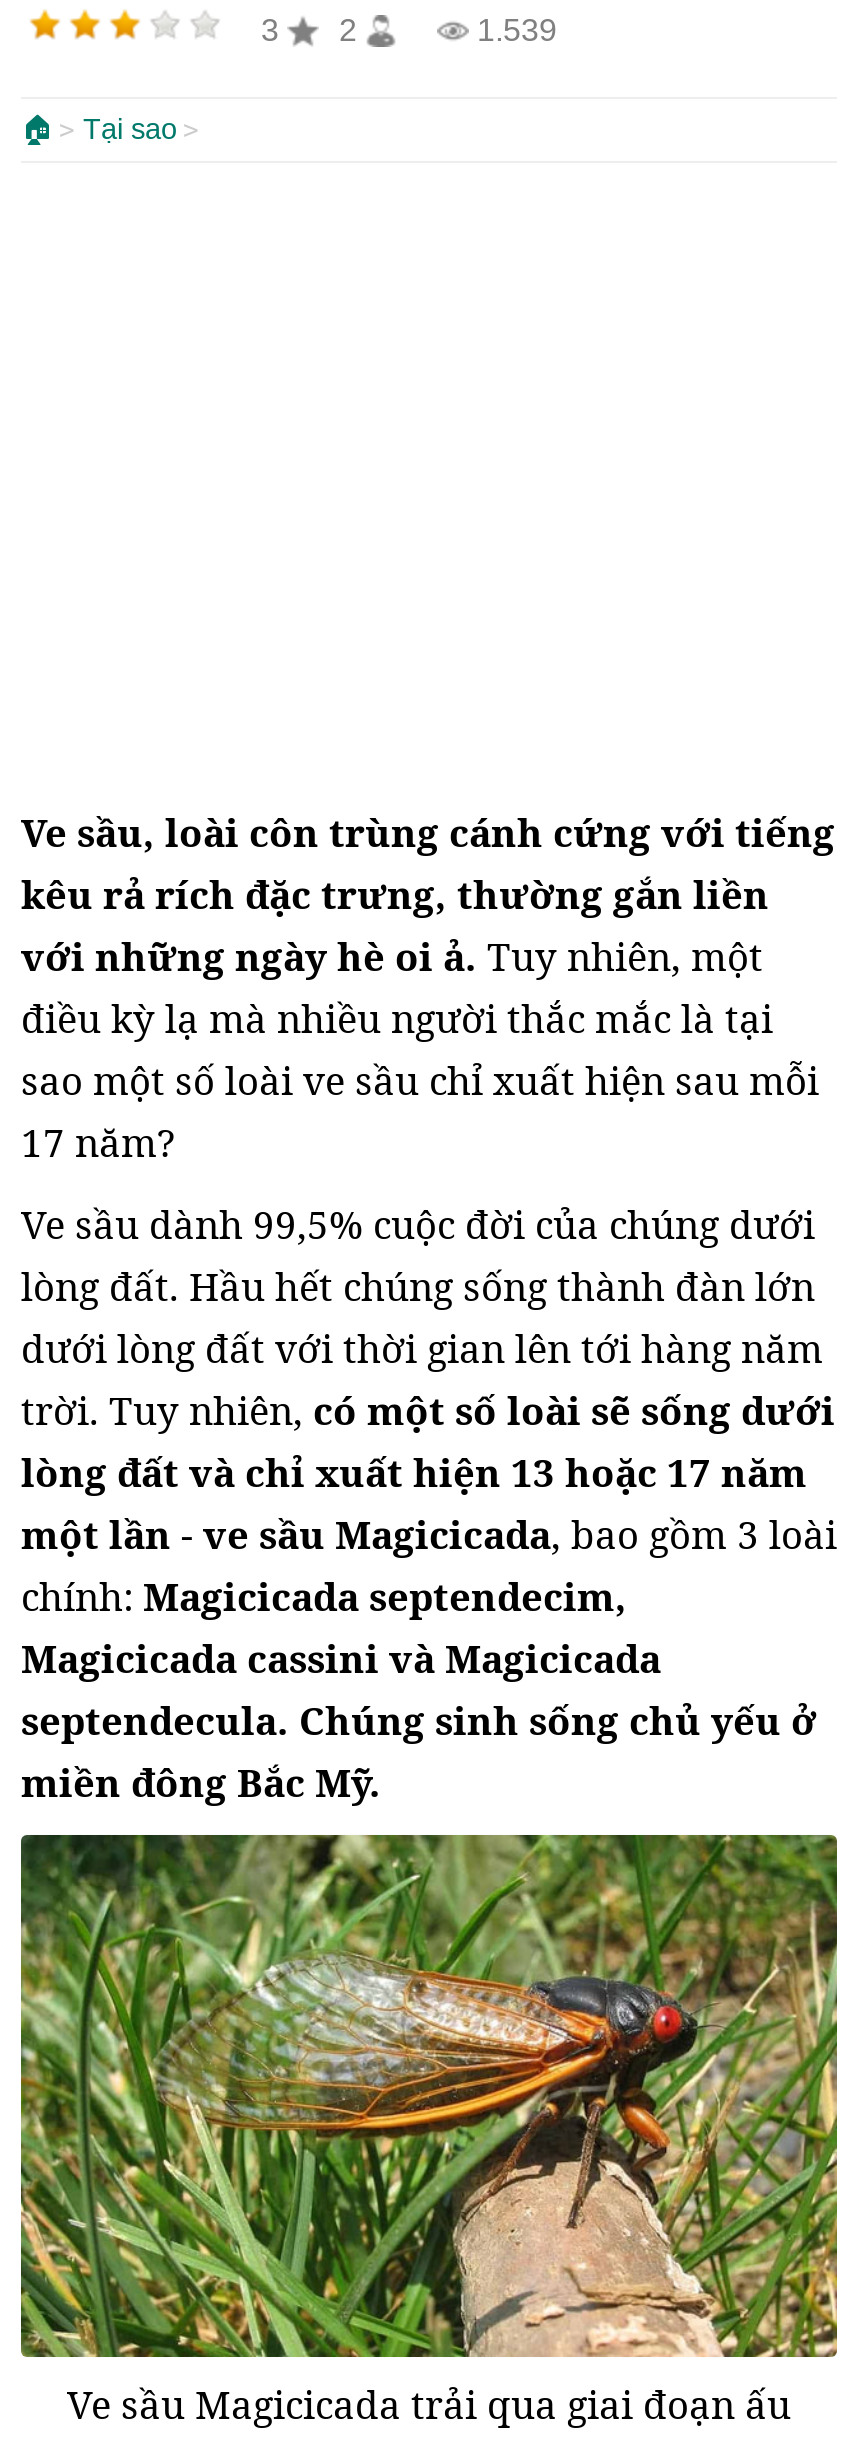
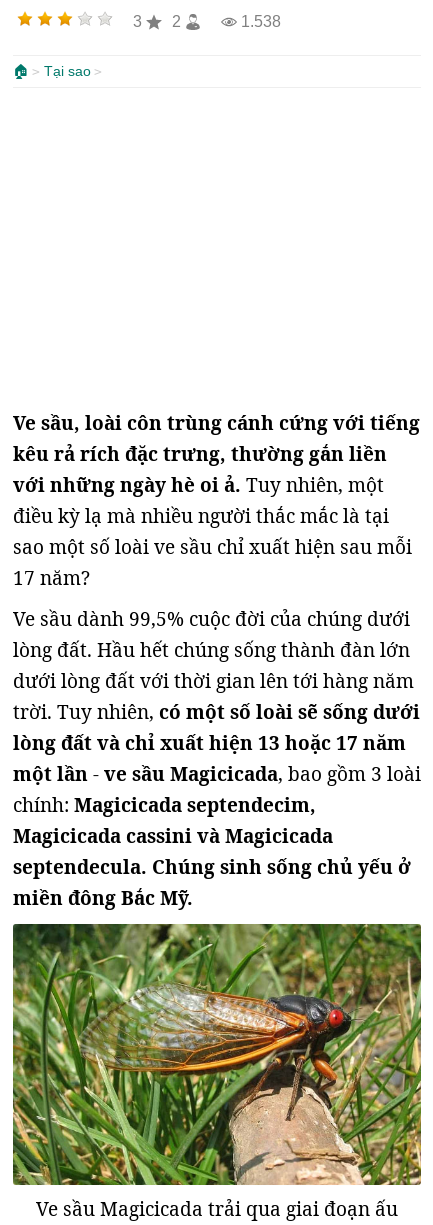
- 1.539
+ 1.538
